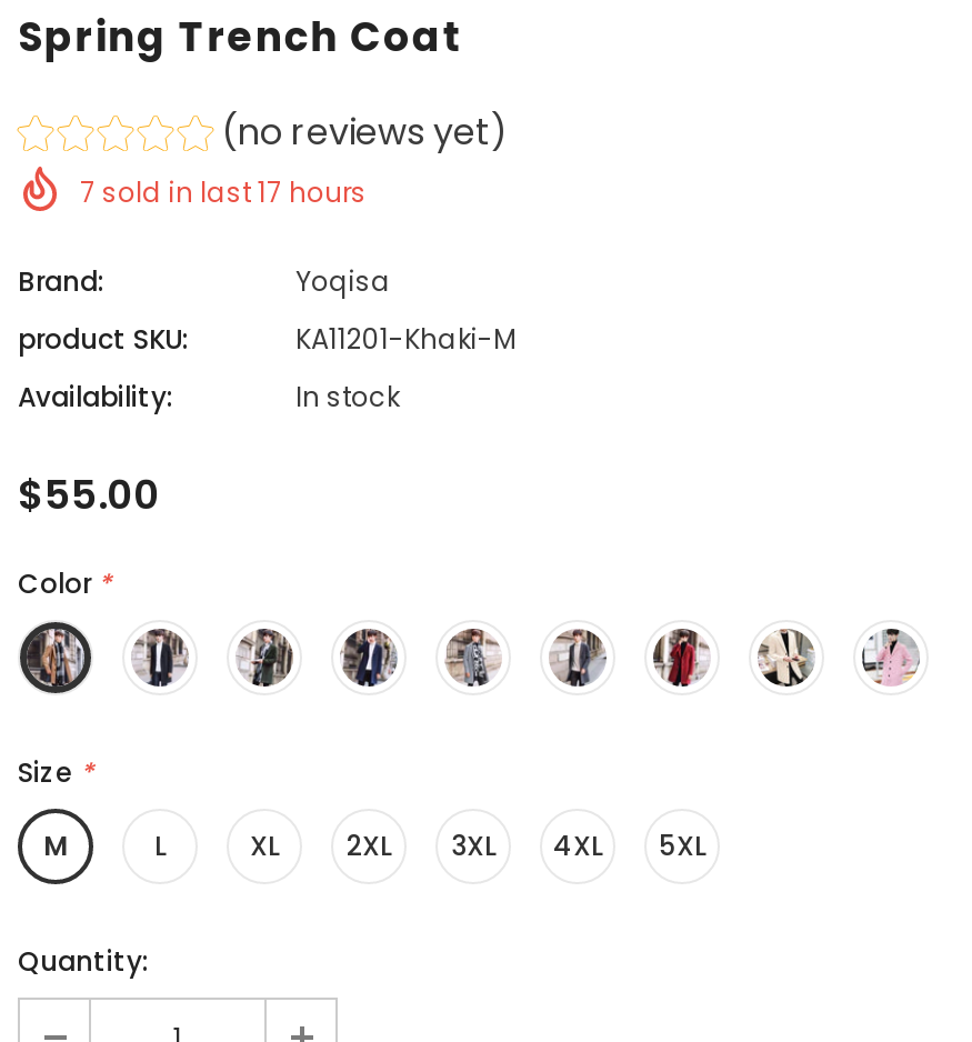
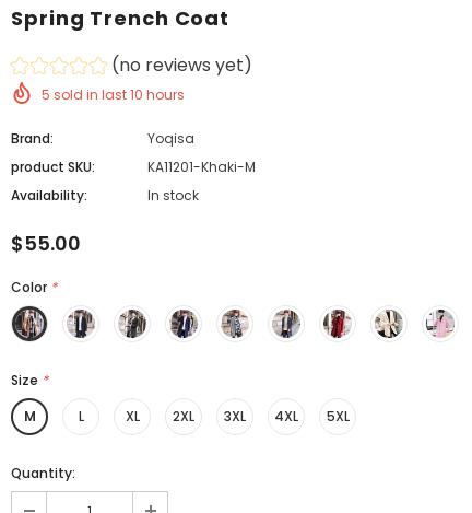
- 7 sold in last 17 hours
+ 5 sold in last 10 hours
